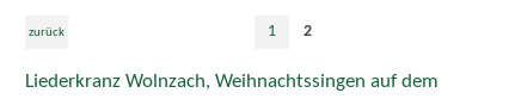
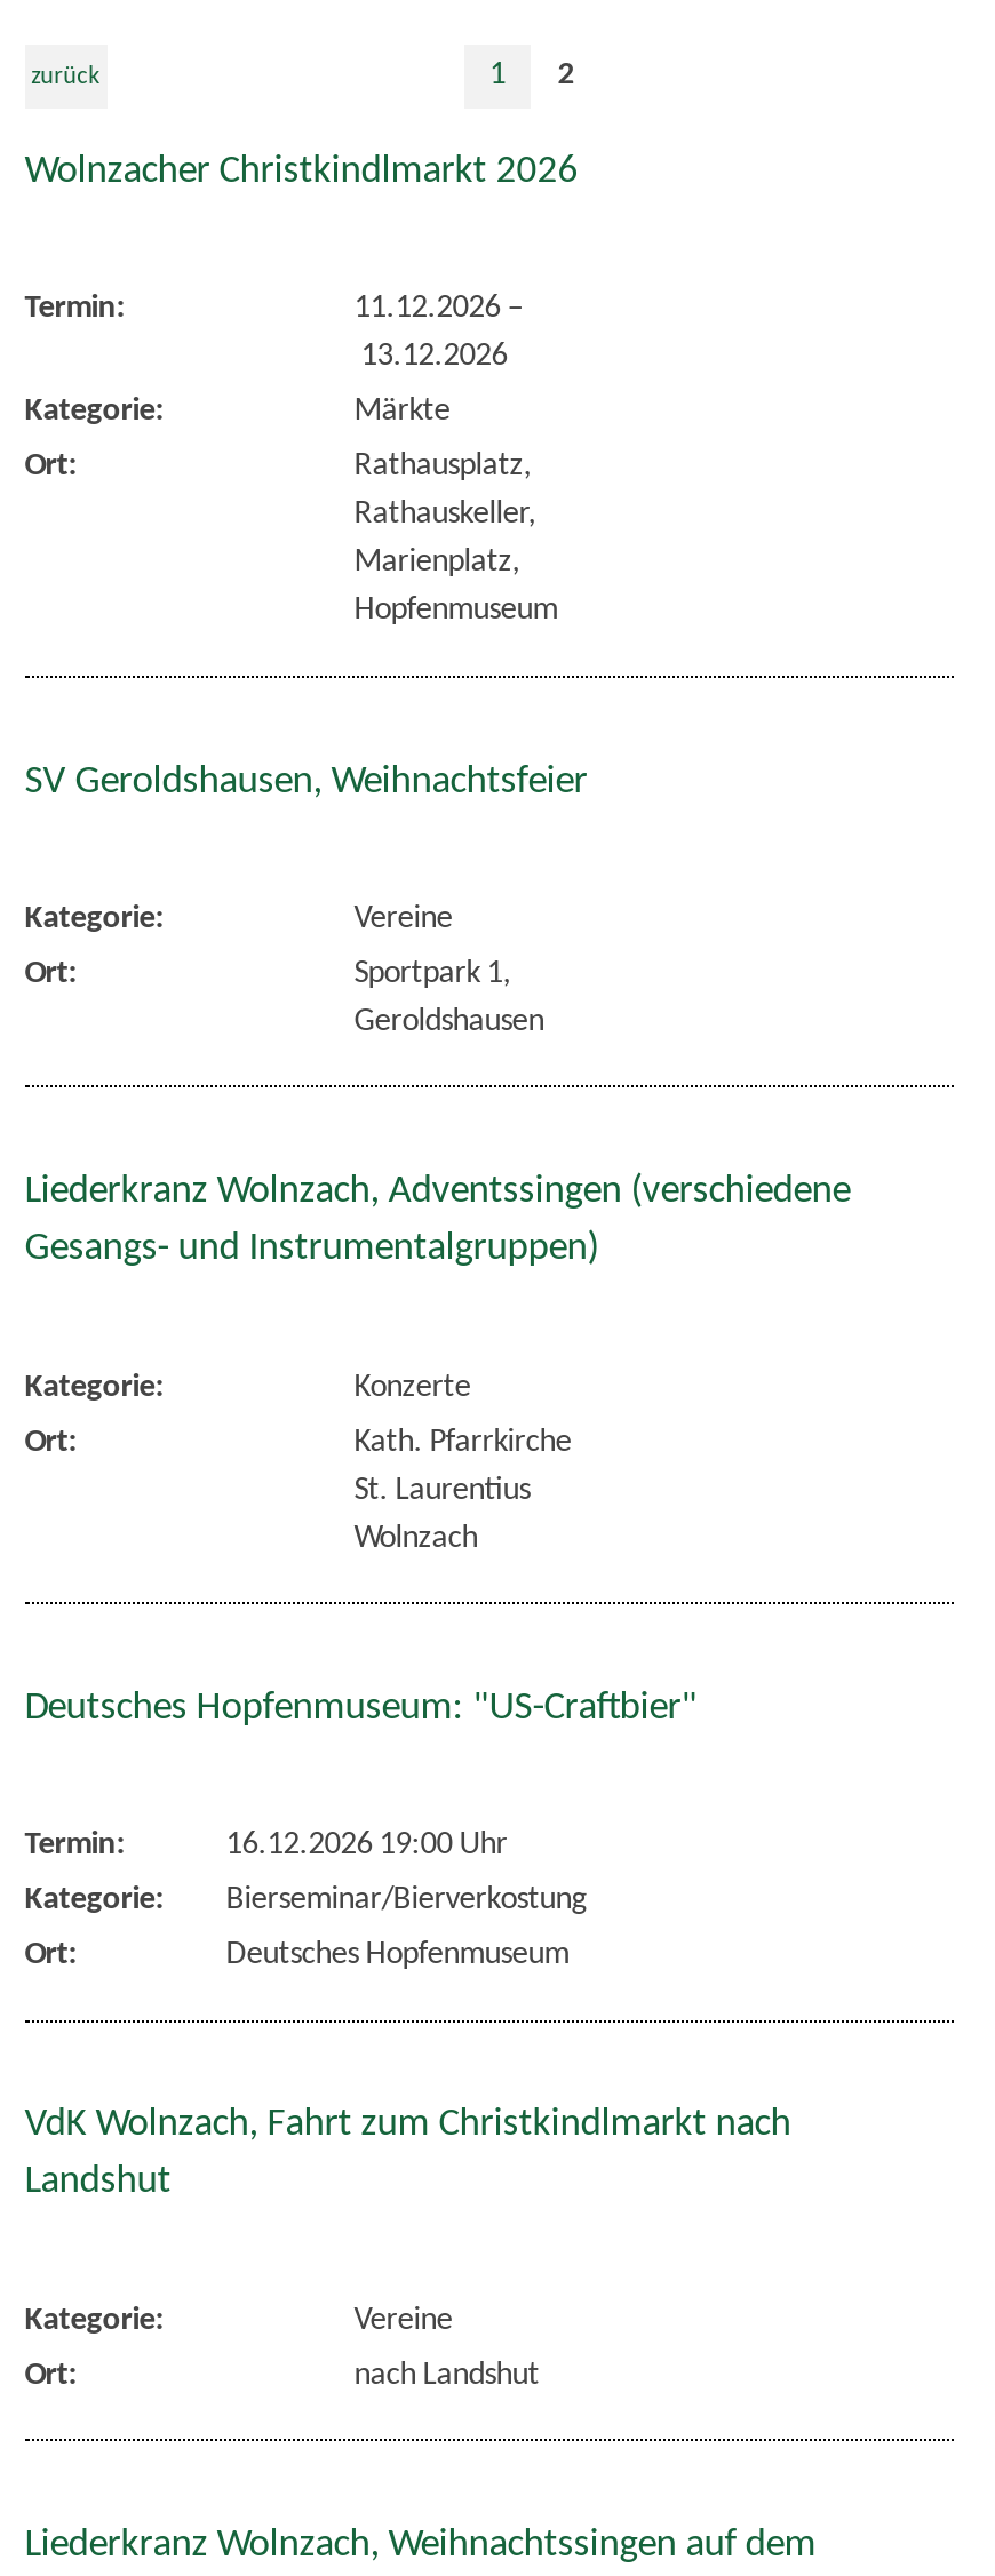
+ Wolnzacher Christkindlmarkt 2026

+ Termin:
+ 11.12.2026 –
+ 13.12.2026
+ Kategorie:
+ Märkte
+ Ort:
+ Rathausplatz,
+ Rathauskeller,
+ Marienplatz,
+ Hopfenmuseum

+ SV Geroldshausen, Weihnachtsfeier

+ Kategorie:
+ Vereine
+ Ort:
+ Sportpark 1,
+ Geroldshausen

+ Liederkranz Wolnzach, Adventssingen (verschiedene
+ Gesangs- und Instrumentalgruppen)

+ Kategorie:
+ Konzerte
+ Ort:
+ Kath. Pfarrkirche
+ St. Laurentius
+ Wolnzach

+ Deutsches Hopfenmuseum: "US-Craftbier"

+ Termin:
+ 16.12.2026 19:00 Uhr
+ Kategorie:
+ Bierseminar/Bierverkostung
+ Ort:
+ Deutsches Hopfenmuseum

+ VdK Wolnzach, Fahrt zum Christkindlmarkt nach
+ Landshut

+ Kategorie:
+ Vereine
+ Ort:
+ nach Landshut
